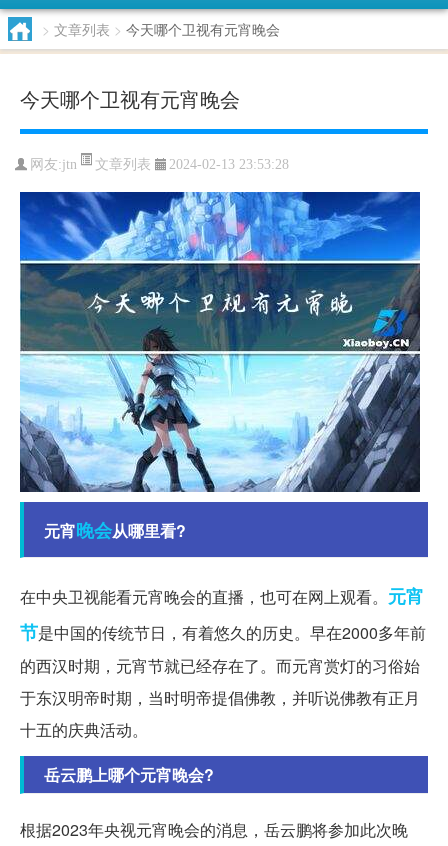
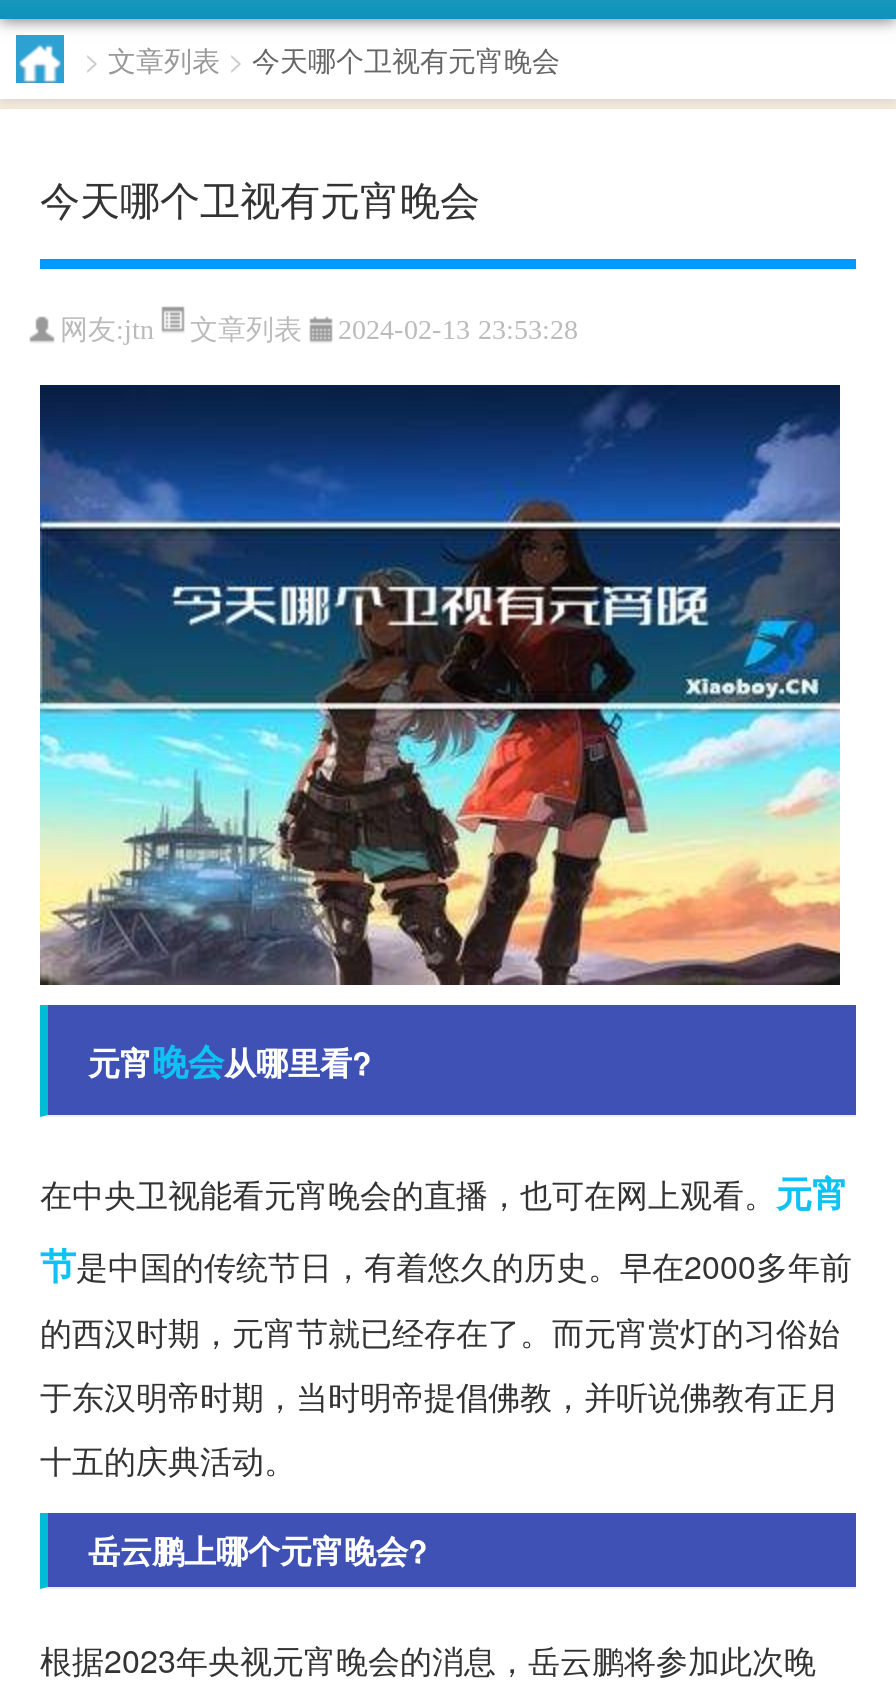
- [image]
+ [image]
